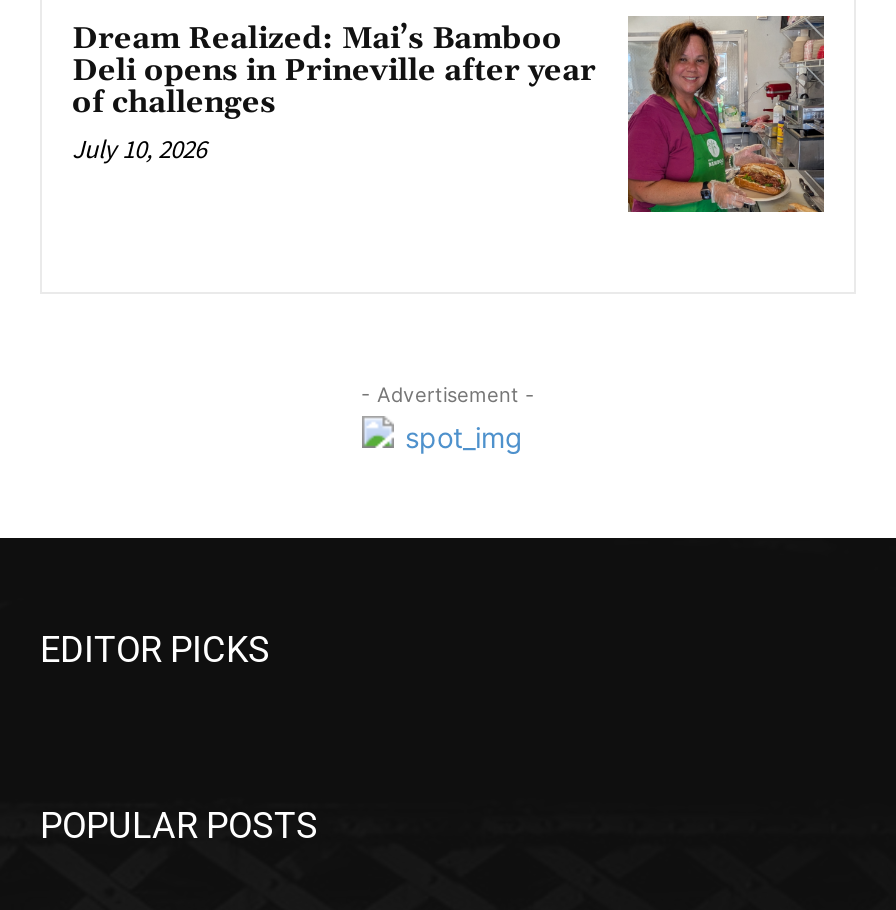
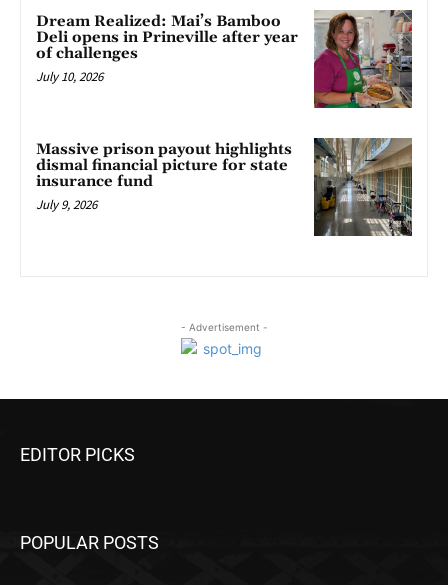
+ [image]
+ Massive prison payout highlights
+ dismal financial picture for state
+ insurance fund
+ July 9, 2026
